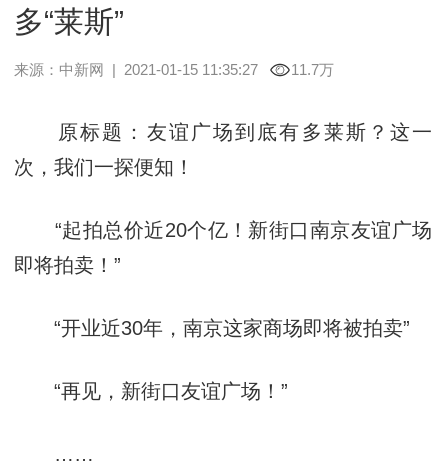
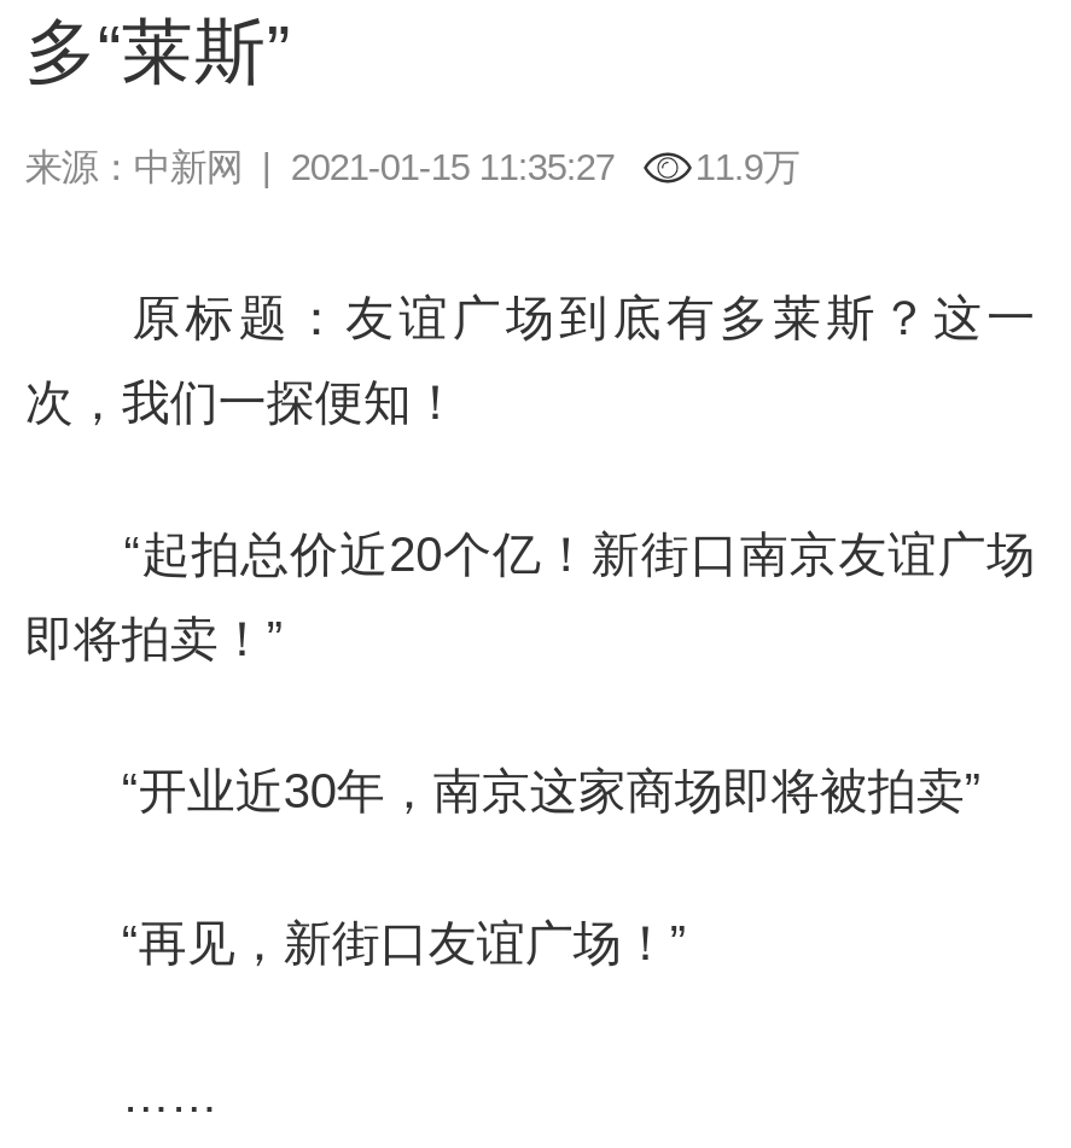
- 11.7万
+ 11.9万
